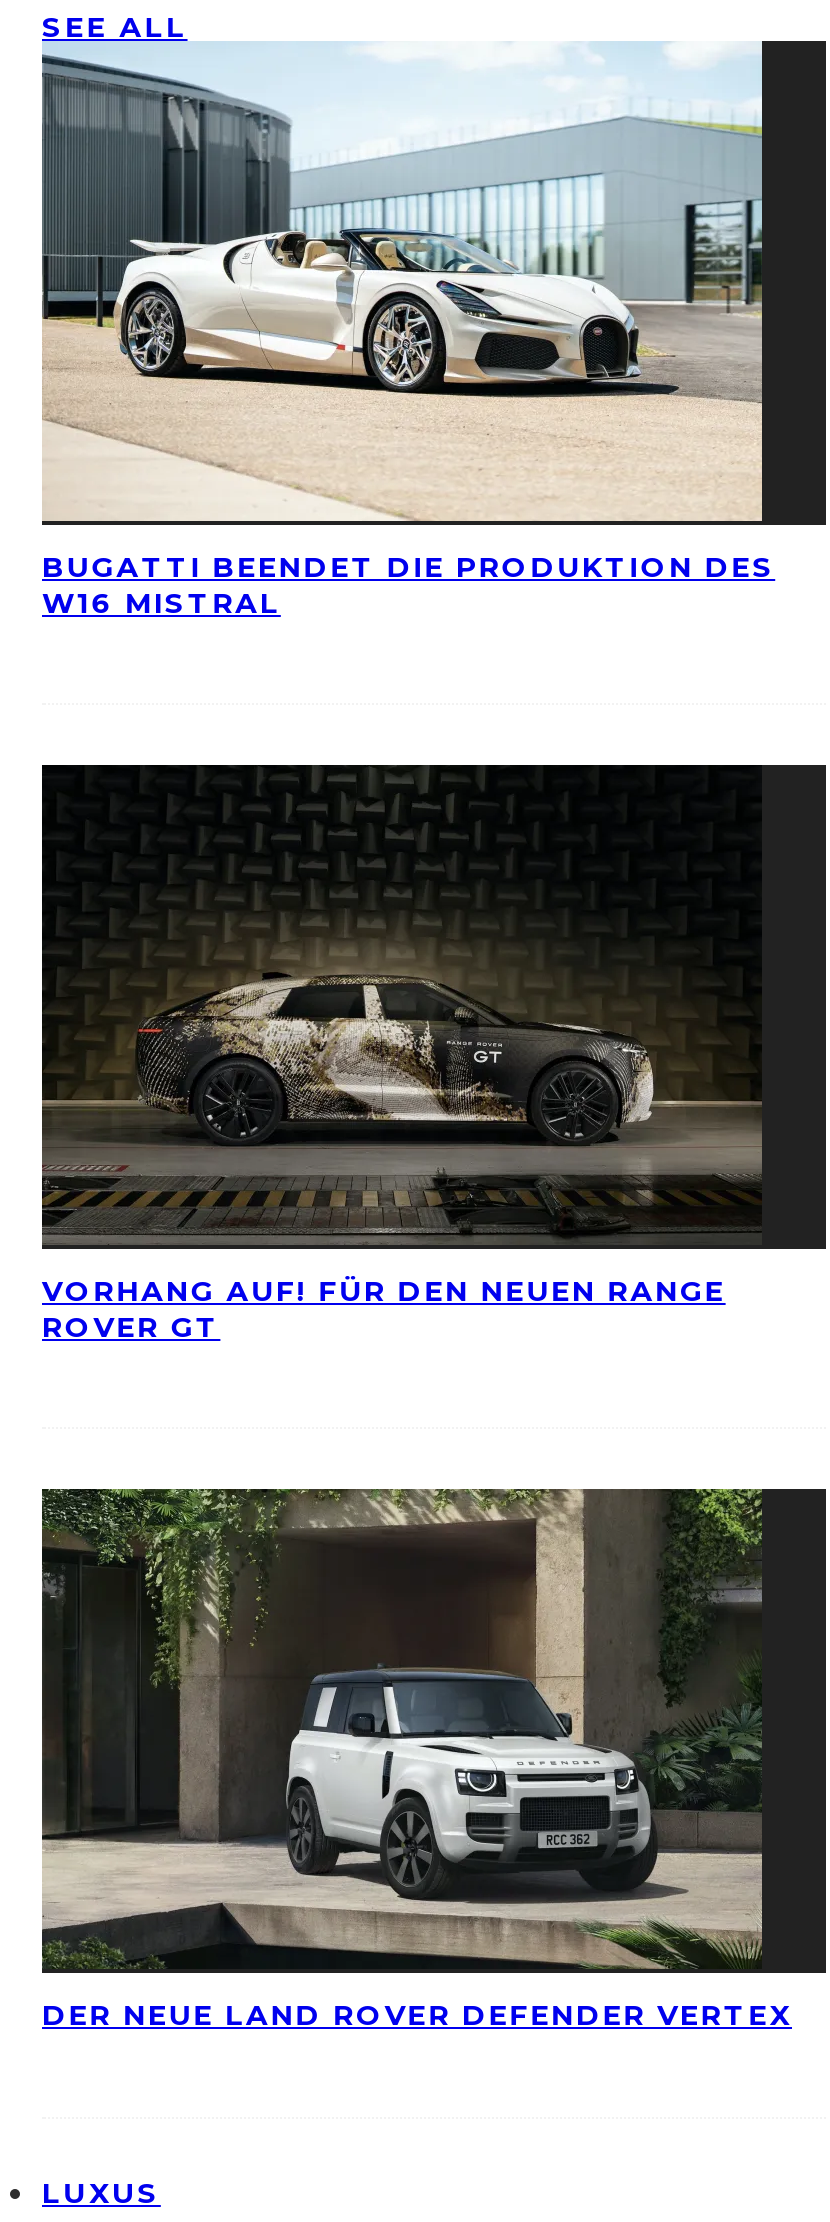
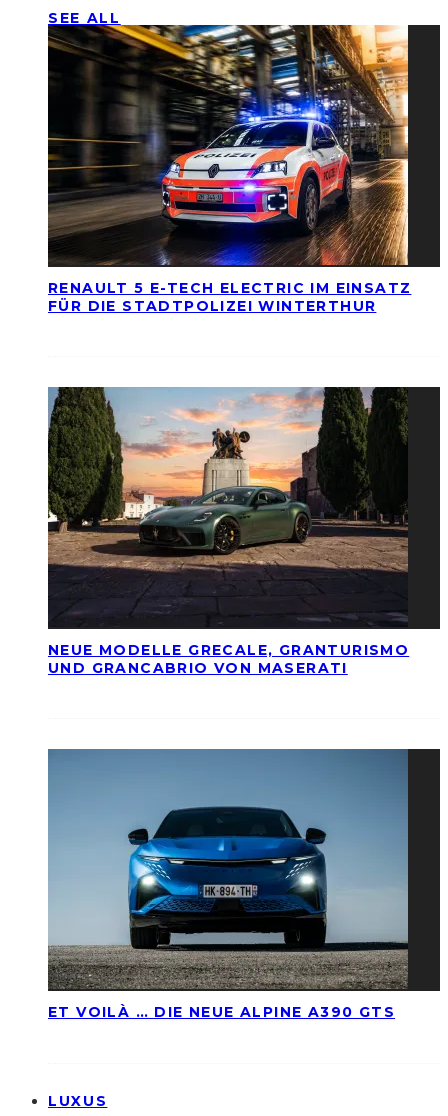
- [image]
- BUGATTI BEENDET DIE PRODUKTION DES
- W16 MISTRAL
+ [image]
+ RENAULT 5 E-TECH ELECTRIC IM EINSATZ
+ FÜR DIE STADTPOLIZEI WINTERTHUR

- [image]
- VORHANG AUF! FÜR DEN NEUEN RANGE
- ROVER GT
+ [image]
+ NEUE MODELLE GRECALE, GRANTURISMO
+ UND GRANCABRIO VON MASERATI

- [image]
- DER NEUE LAND ROVER DEFENDER VERTEX
+ [image]
+ ET VOILÀ … DIE NEUE ALPINE A390 GTS
